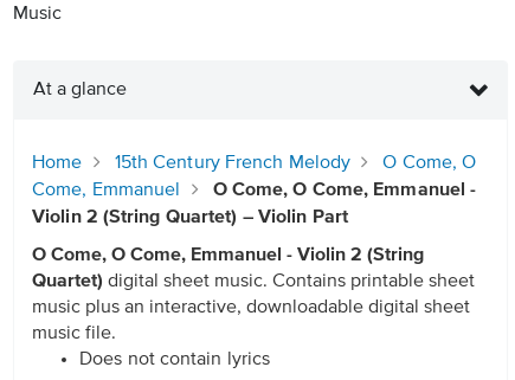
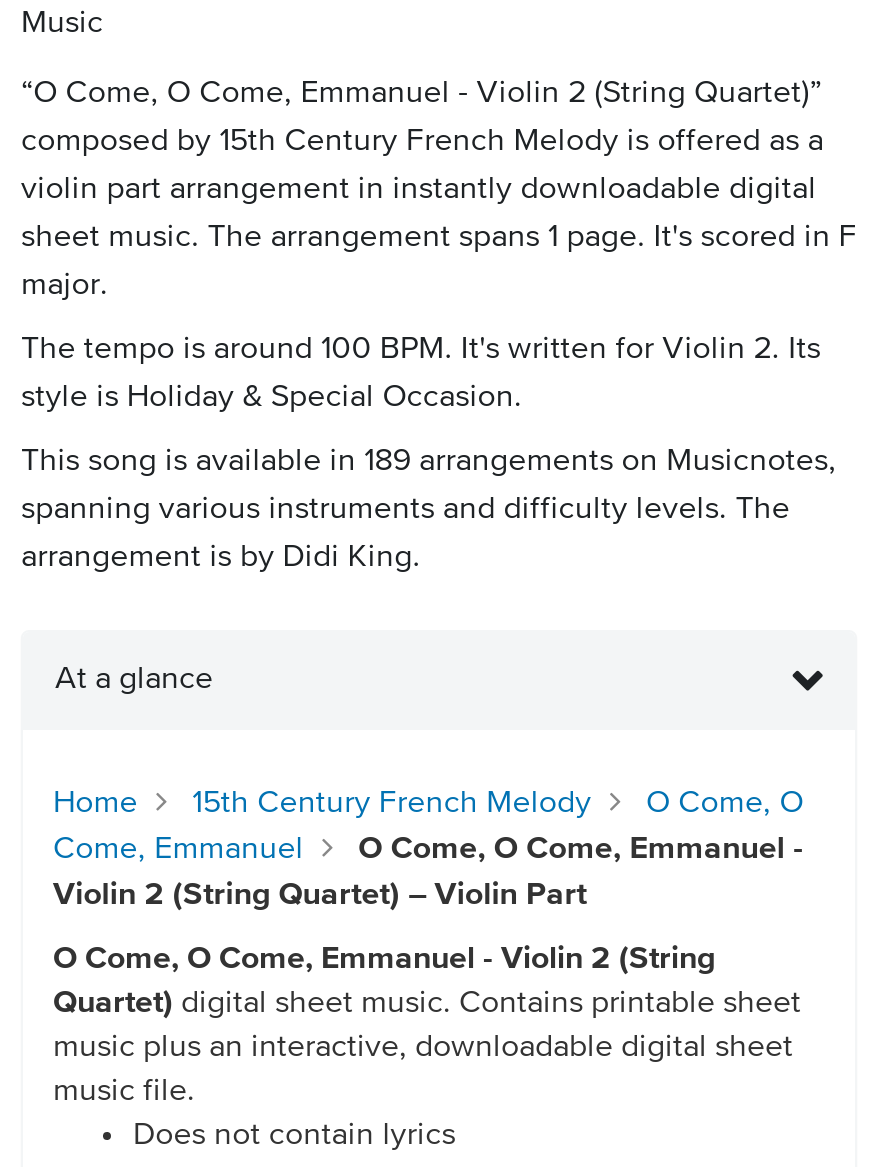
+ “O Come, O Come, Emmanuel - Violin 2 (String Quartet)”
+ composed by 15th Century French Melody is offered as a
+ violin part arrangement in instantly downloadable digital
+ sheet music. The arrangement spans 1 page. It's scored in F
+ major.
+ The tempo is around 100 BPM. It's written for Violin 2. Its
+ style is Holiday & Special Occasion.
+ This song is available in 189 arrangements on Musicnotes,
+ spanning various instruments and difficulty levels. The
+ arrangement is by Didi King.
